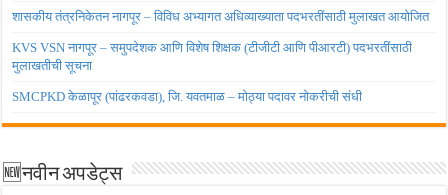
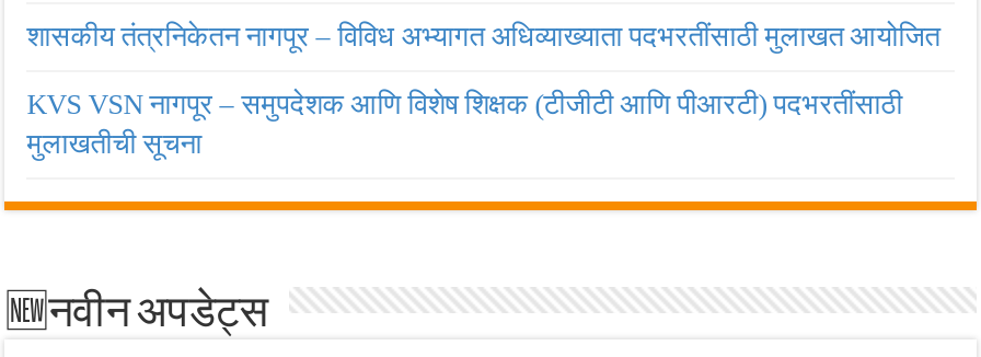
- SMCPKD केळापूर (पांढरकवडा), जि. यवतमाळ – मोठ्या पदावर नोकरीची संधी
